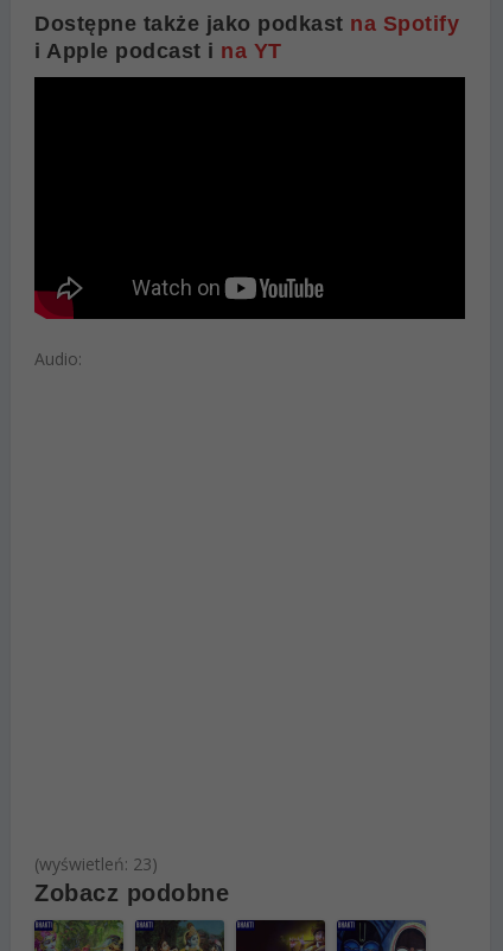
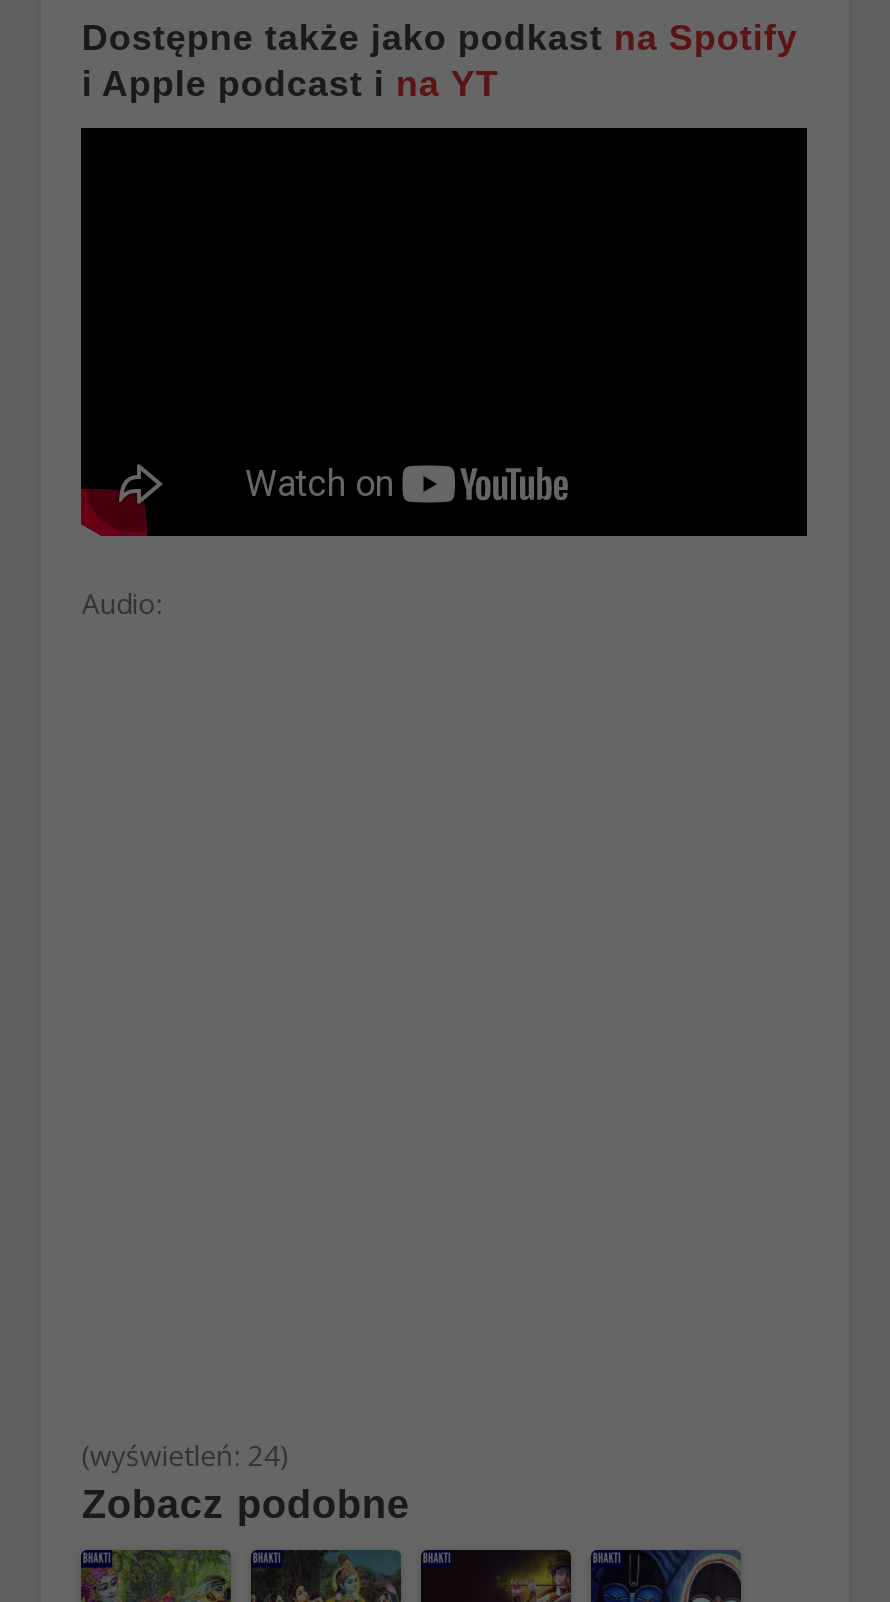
- (wyświetleń: 23)
+ (wyświetleń: 24)
